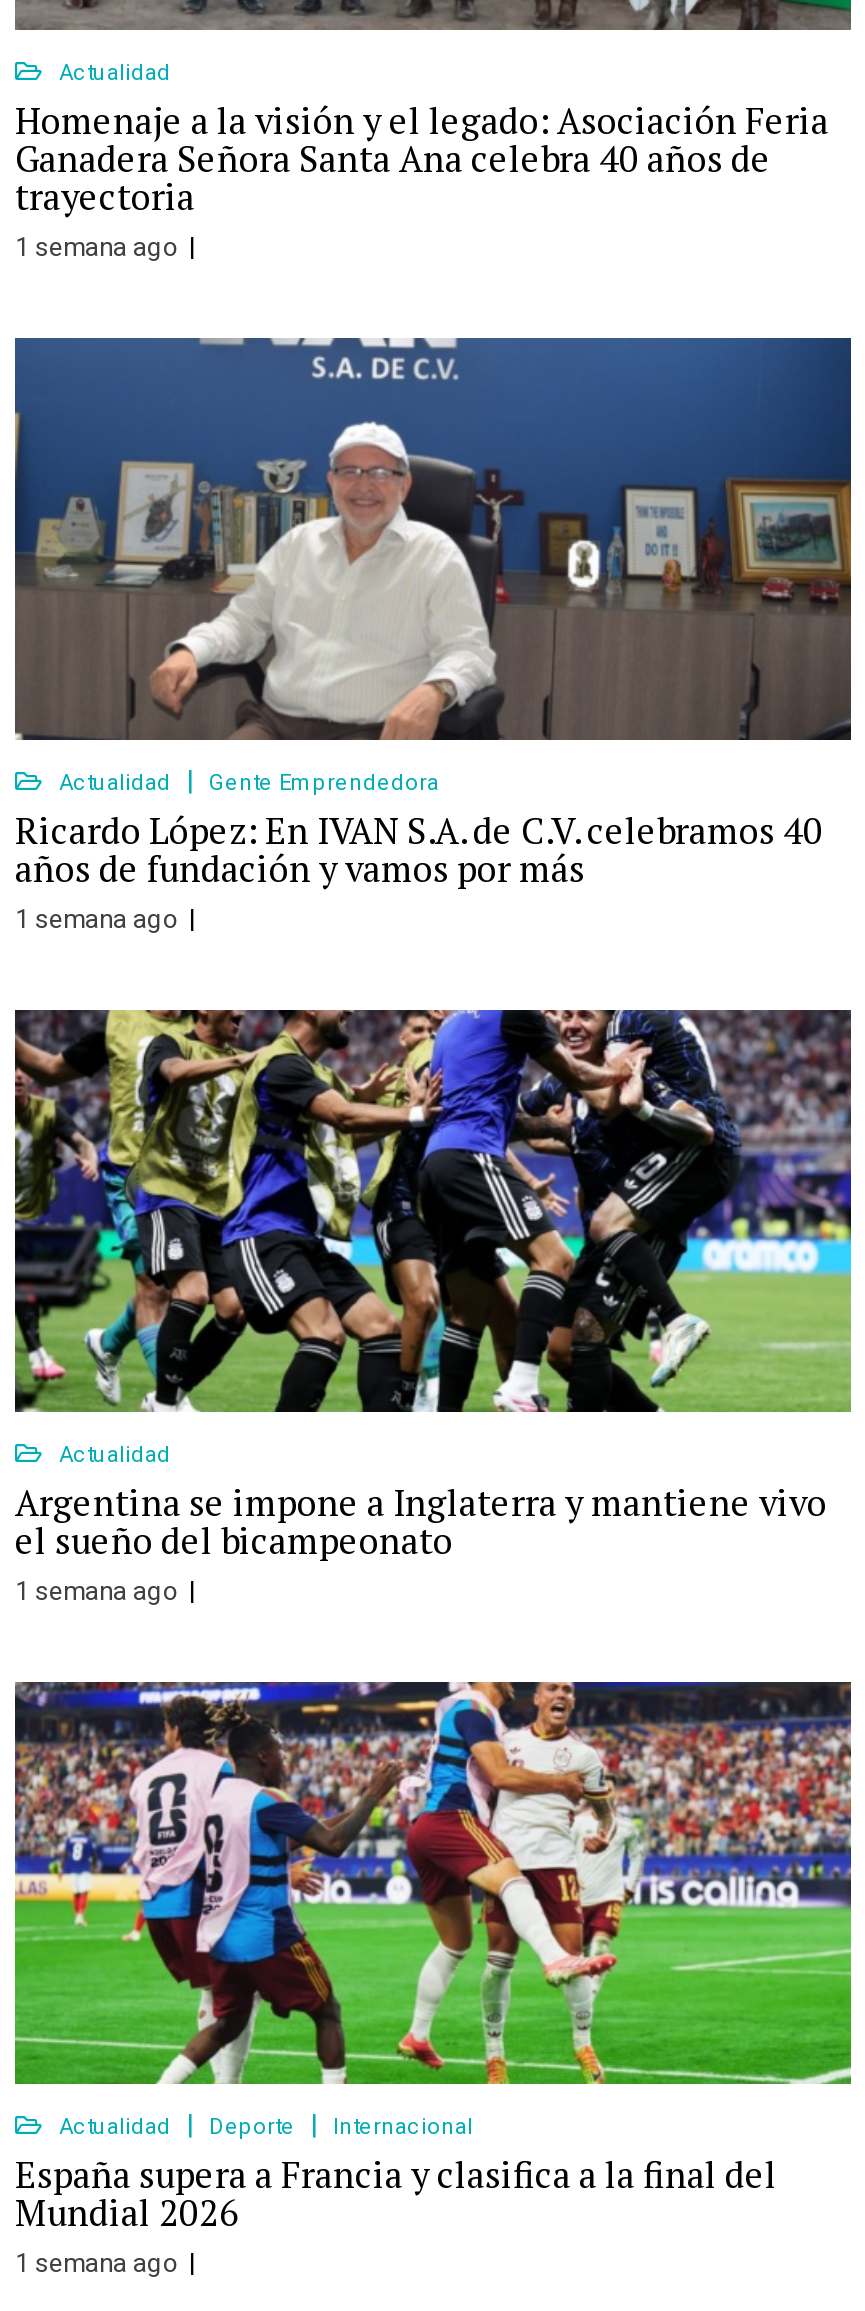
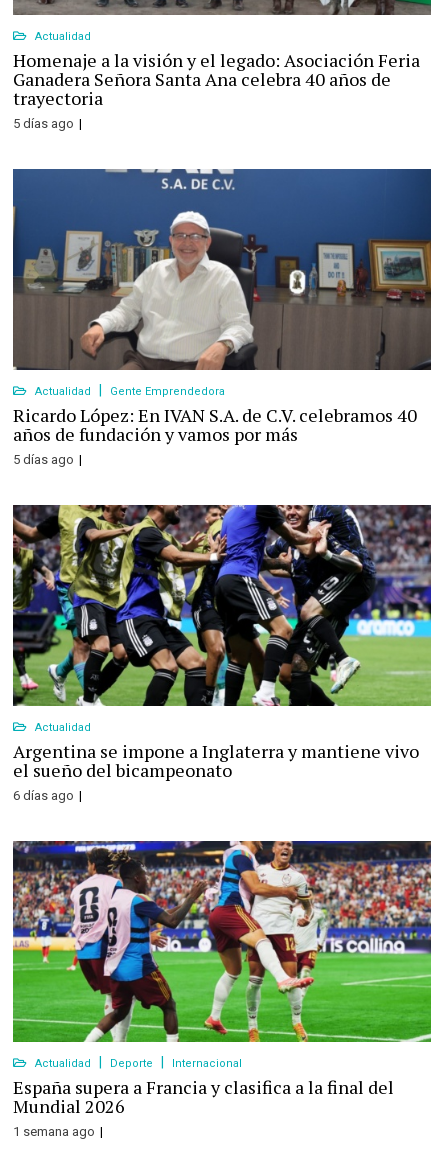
- 1 semana ago
+ 5 días ago

- 1 semana ago
+ 5 días ago

- 1 semana ago
+ 6 días ago
